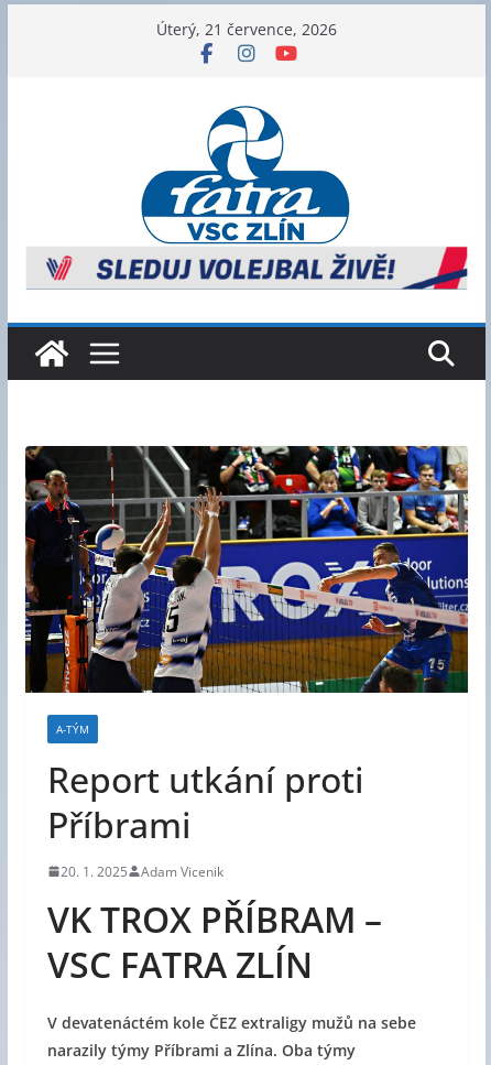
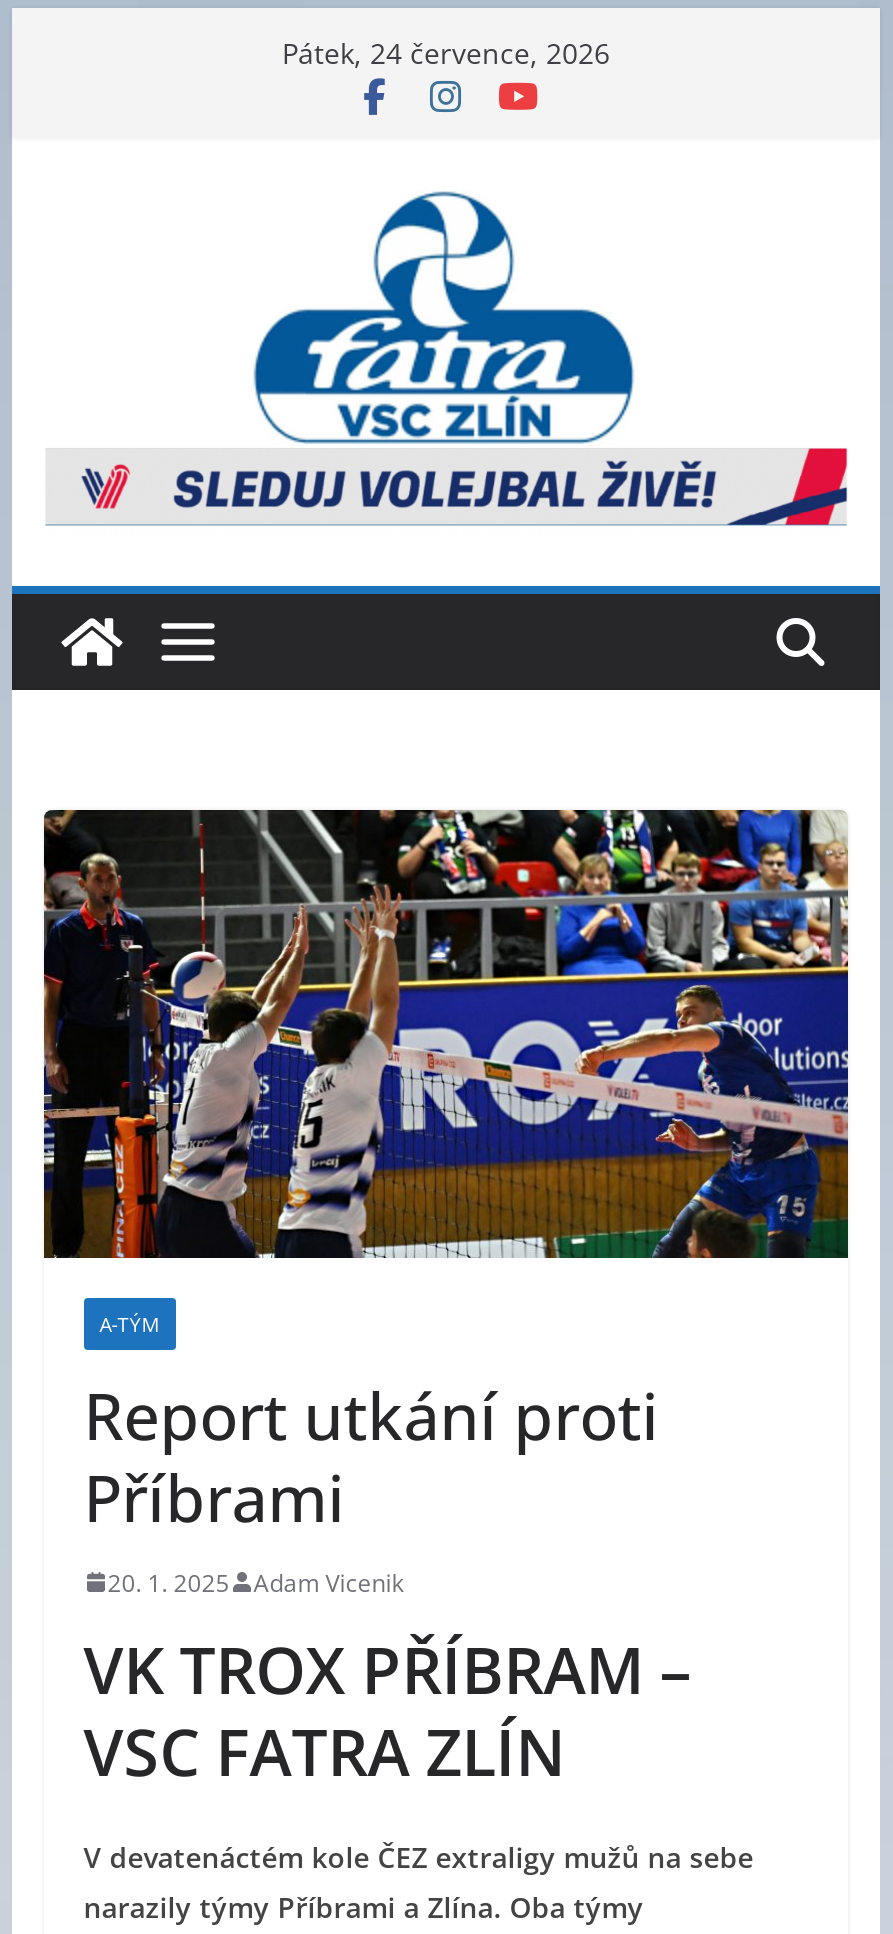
- Úterý, 21 července, 2026
+ Pátek, 24 července, 2026
